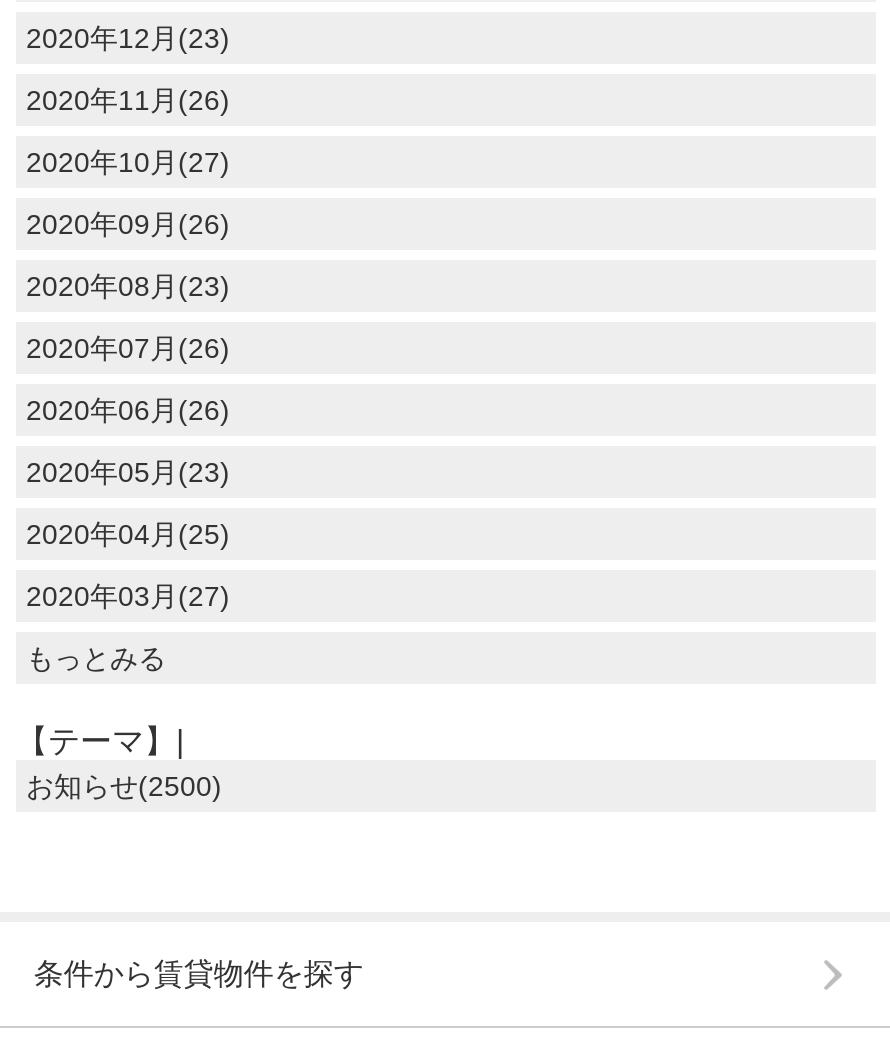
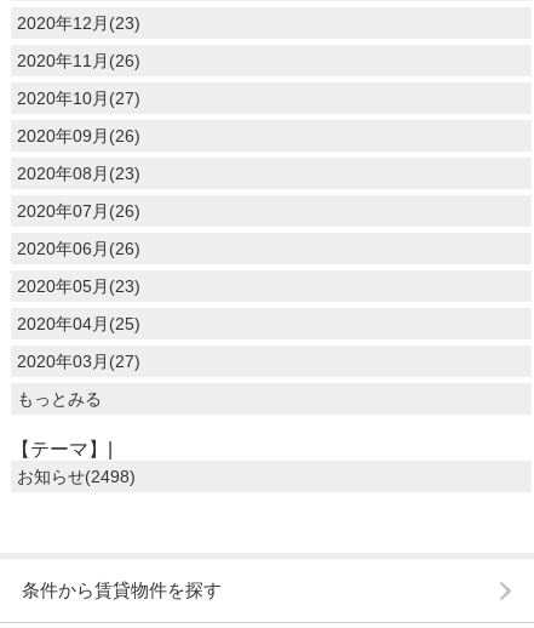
- お知らせ(2500)
+ お知らせ(2498)
